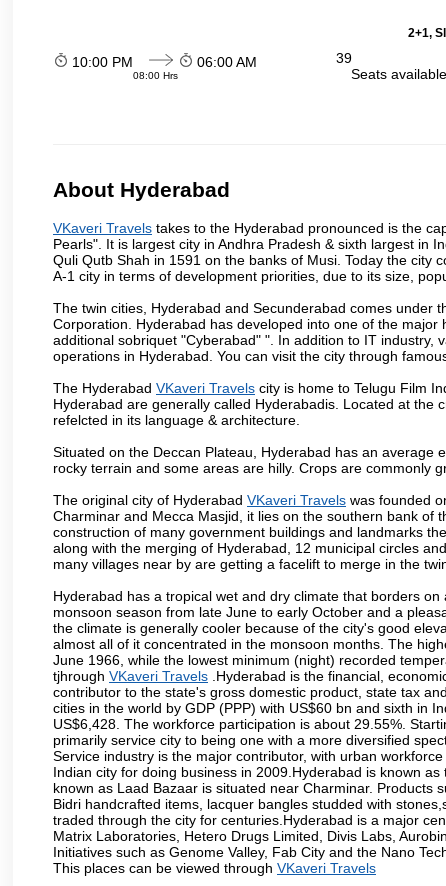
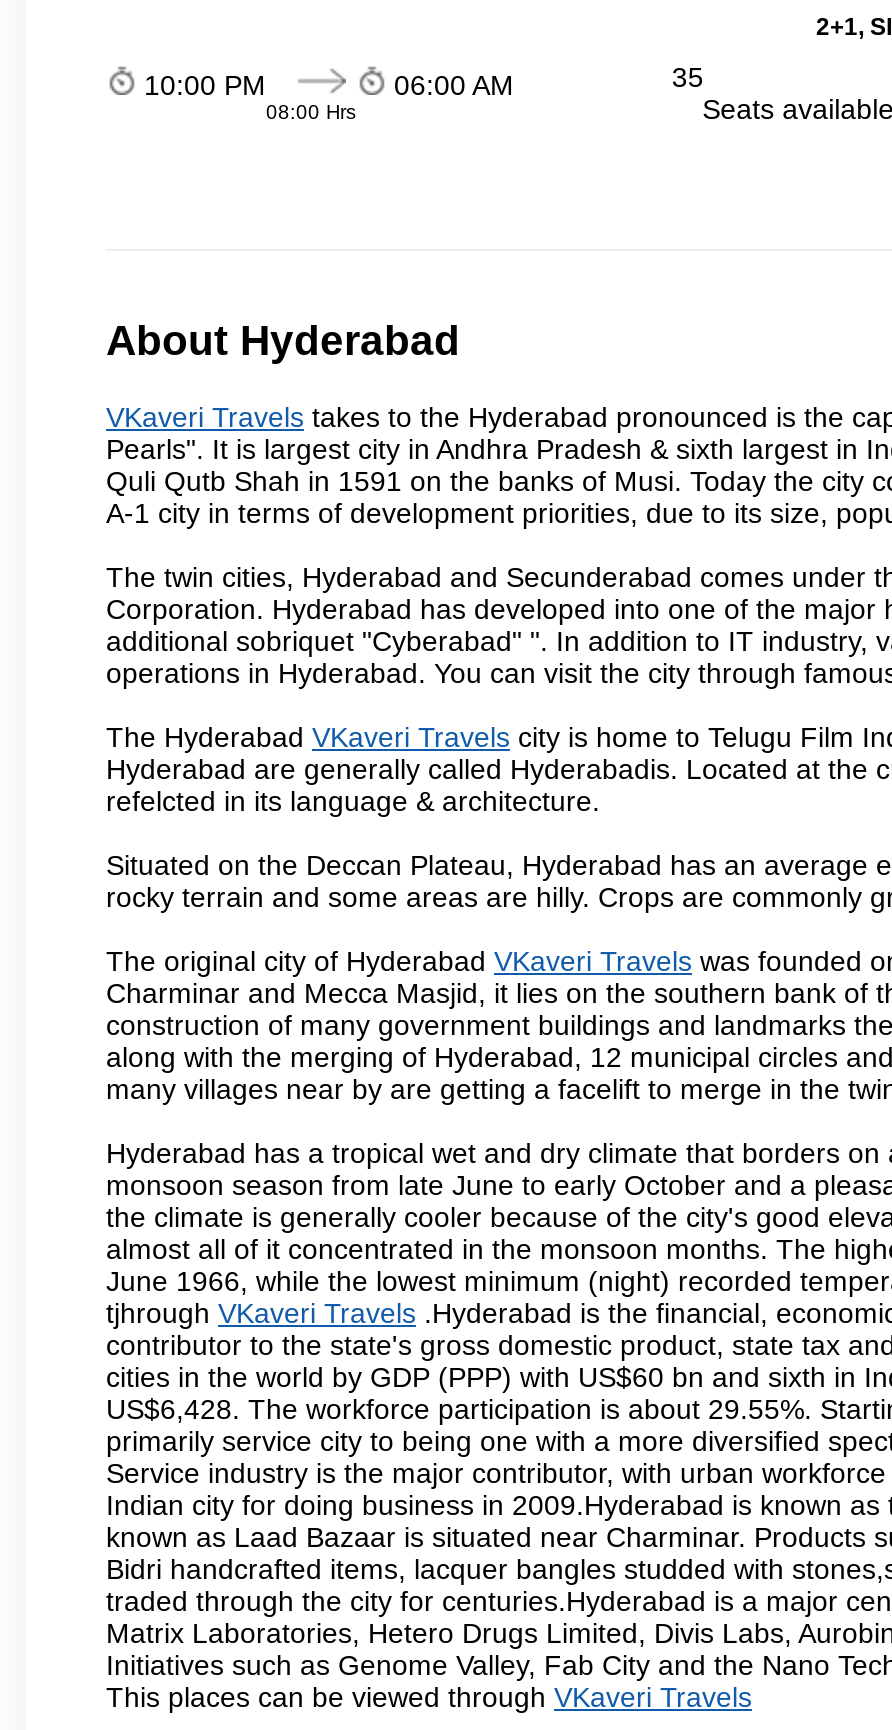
- 39
+ 35
